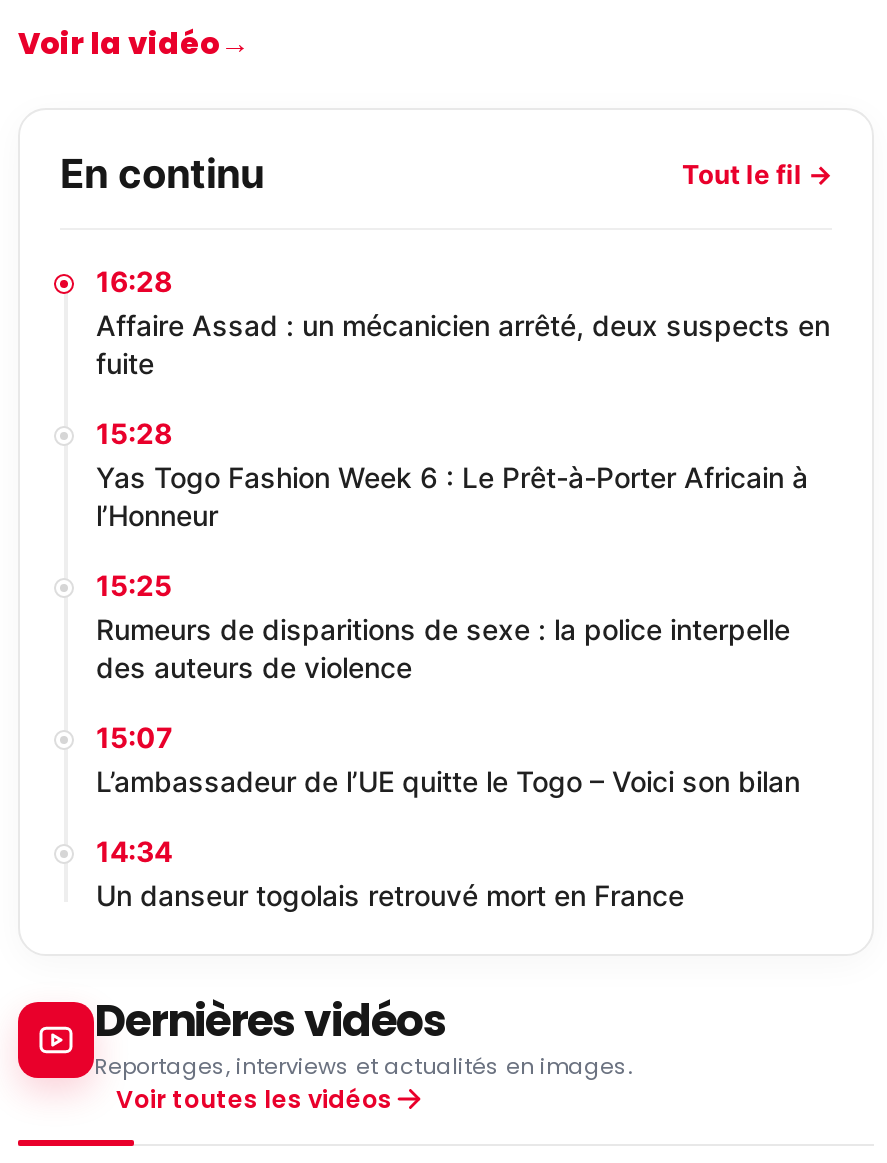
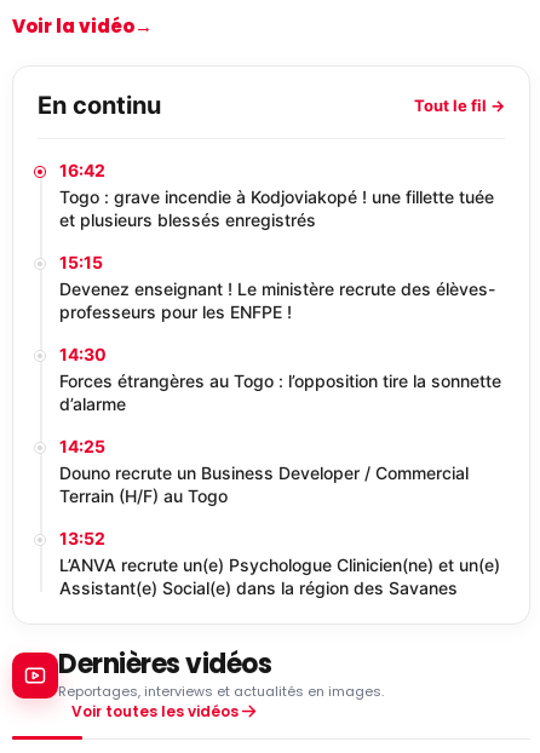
- 16:28
- Affaire Assad : un mécanicien arrêté, deux suspects en
- fuite
+ 16:42
+ Togo : grave incendie à Kodjoviakopé ! une fillette tuée
+ et plusieurs blessés enregistrés

- 15:28
- Yas Togo Fashion Week 6 : Le Prêt-à-Porter Africain à
- l’Honneur
+ 15:15
+ Devenez enseignant ! Le ministère recrute des élèves-
+ professeurs pour les ENFPE !

- 15:25
- Rumeurs de disparitions de sexe : la police interpelle
- des auteurs de violence
+ 14:30
+ Forces étrangères au Togo : l’opposition tire la sonnette
+ d’alarme

- 15:07
- L’ambassadeur de l’UE quitte le Togo – Voici son bilan
+ 14:25
+ Douno recrute un Business Developer / Commercial
+ Terrain (H/F) au Togo

- 14:34
- Un danseur togolais retrouvé mort en France
+ 13:52
+ L’ANVA recrute un(e) Psychologue Clinicien(ne) et un(e)
+ Assistant(e) Social(e) dans la région des Savanes
